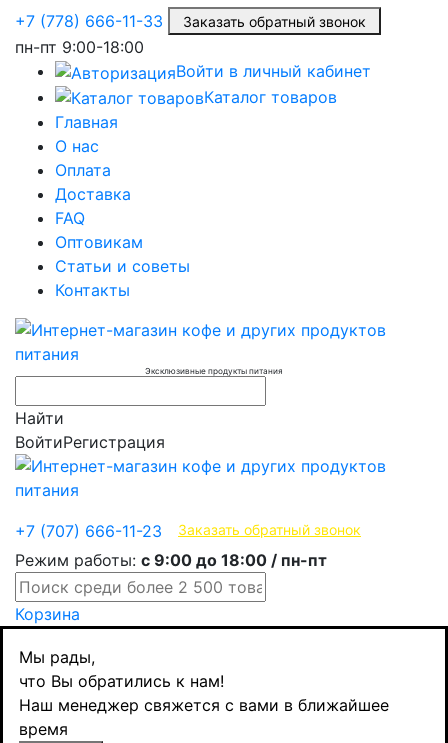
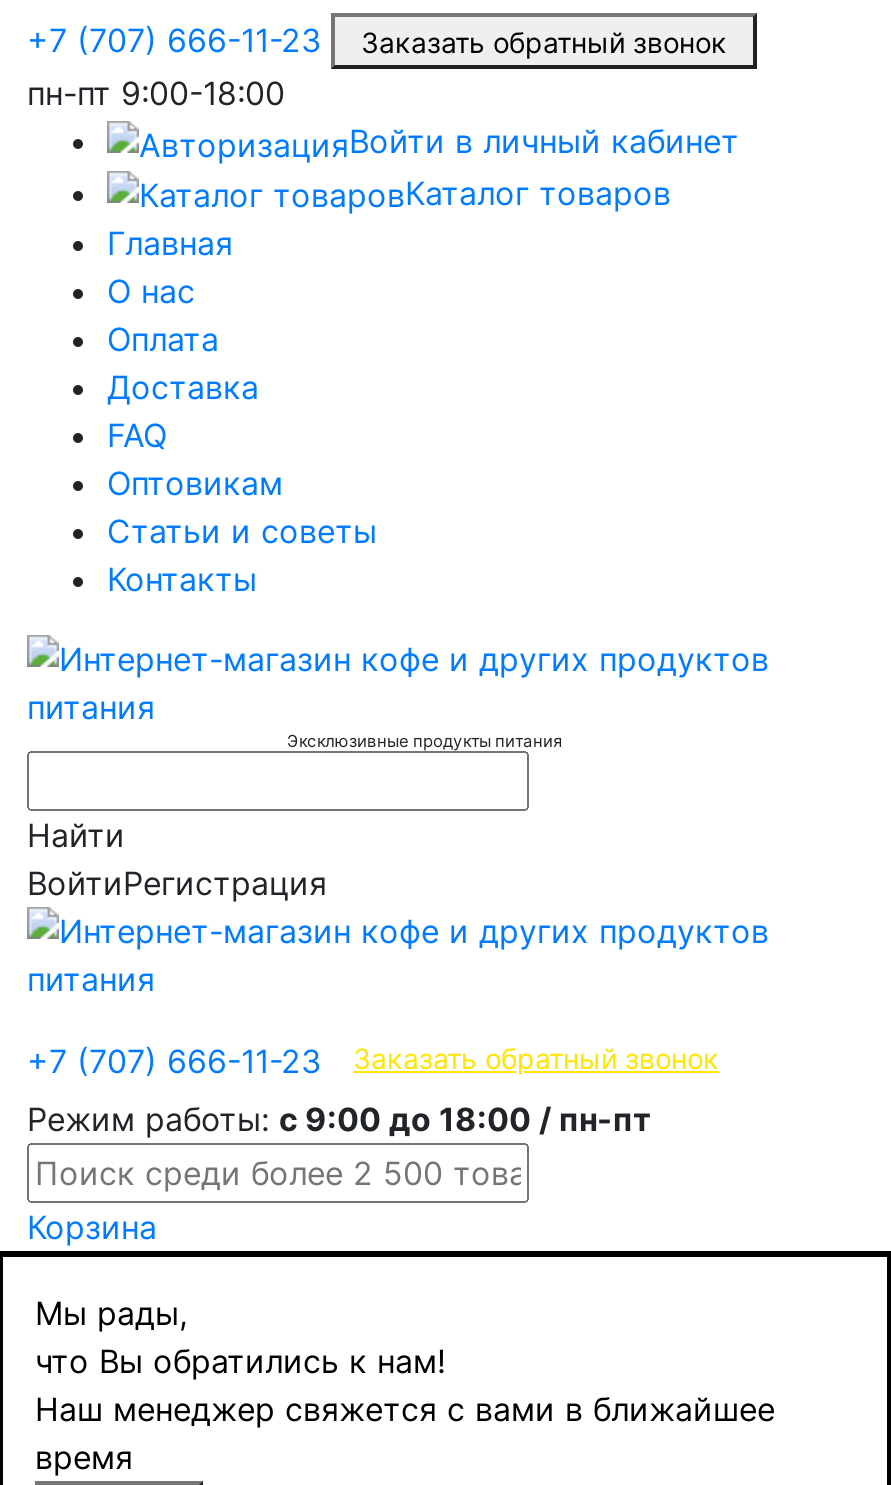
- +7 (778) 666-11-33
+ +7 (707) 666-11-23
